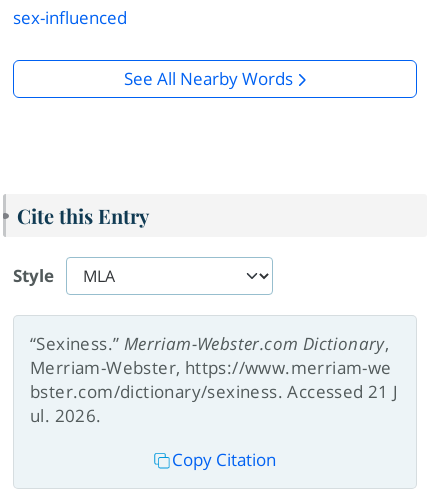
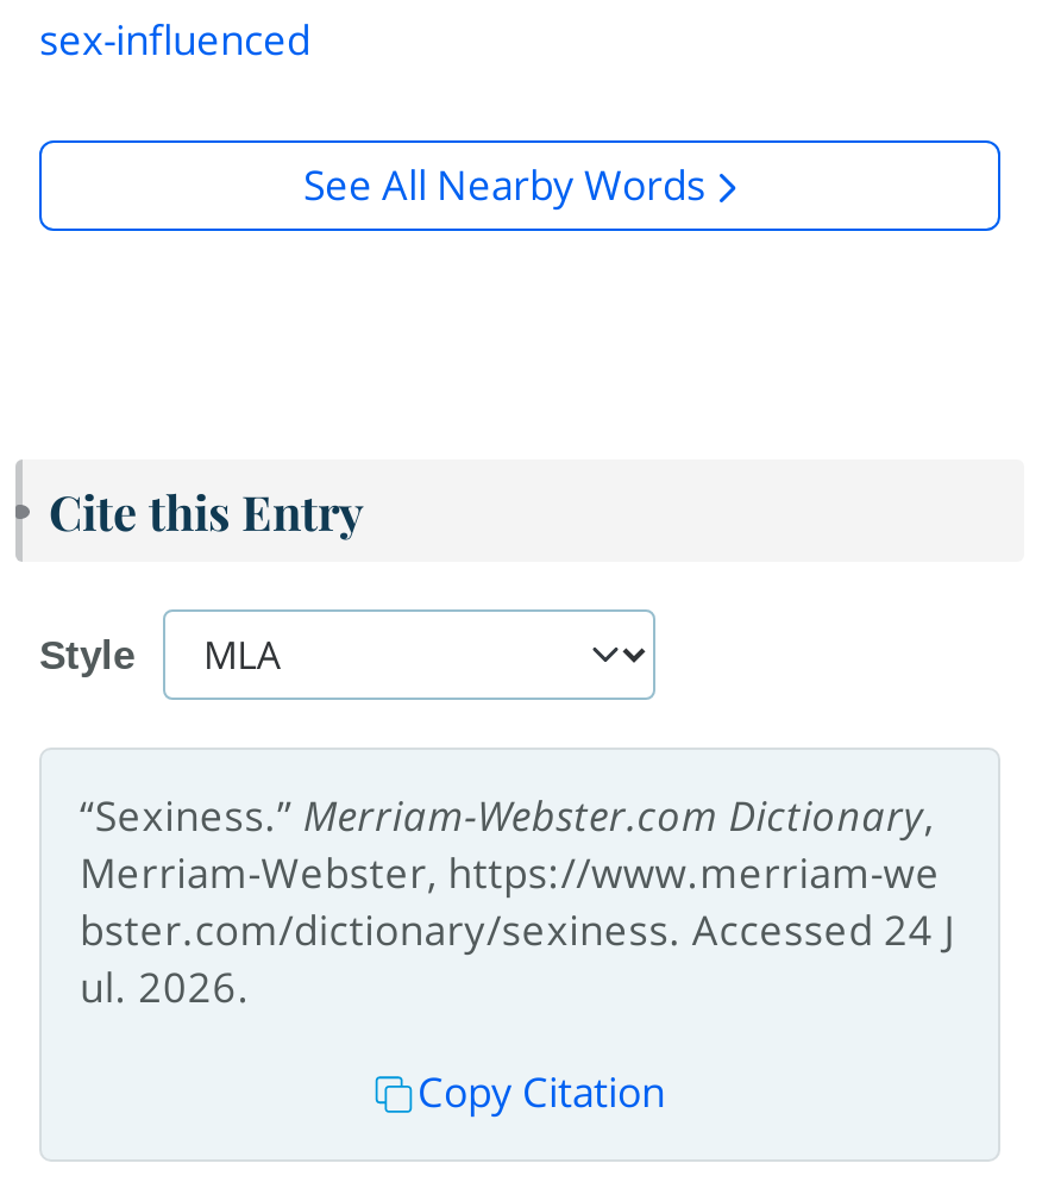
- bster.com/dictionary/sexiness. Accessed 21 J
+ bster.com/dictionary/sexiness. Accessed 24 J
